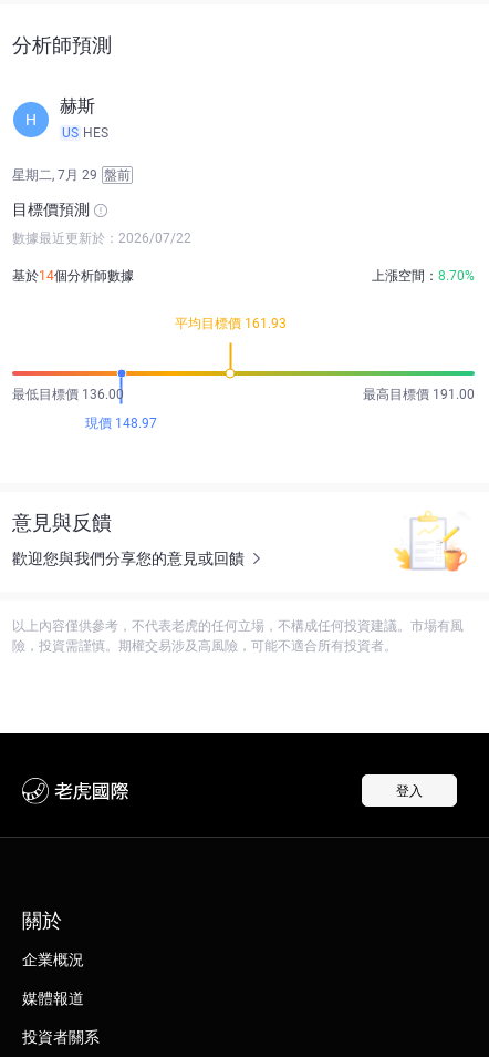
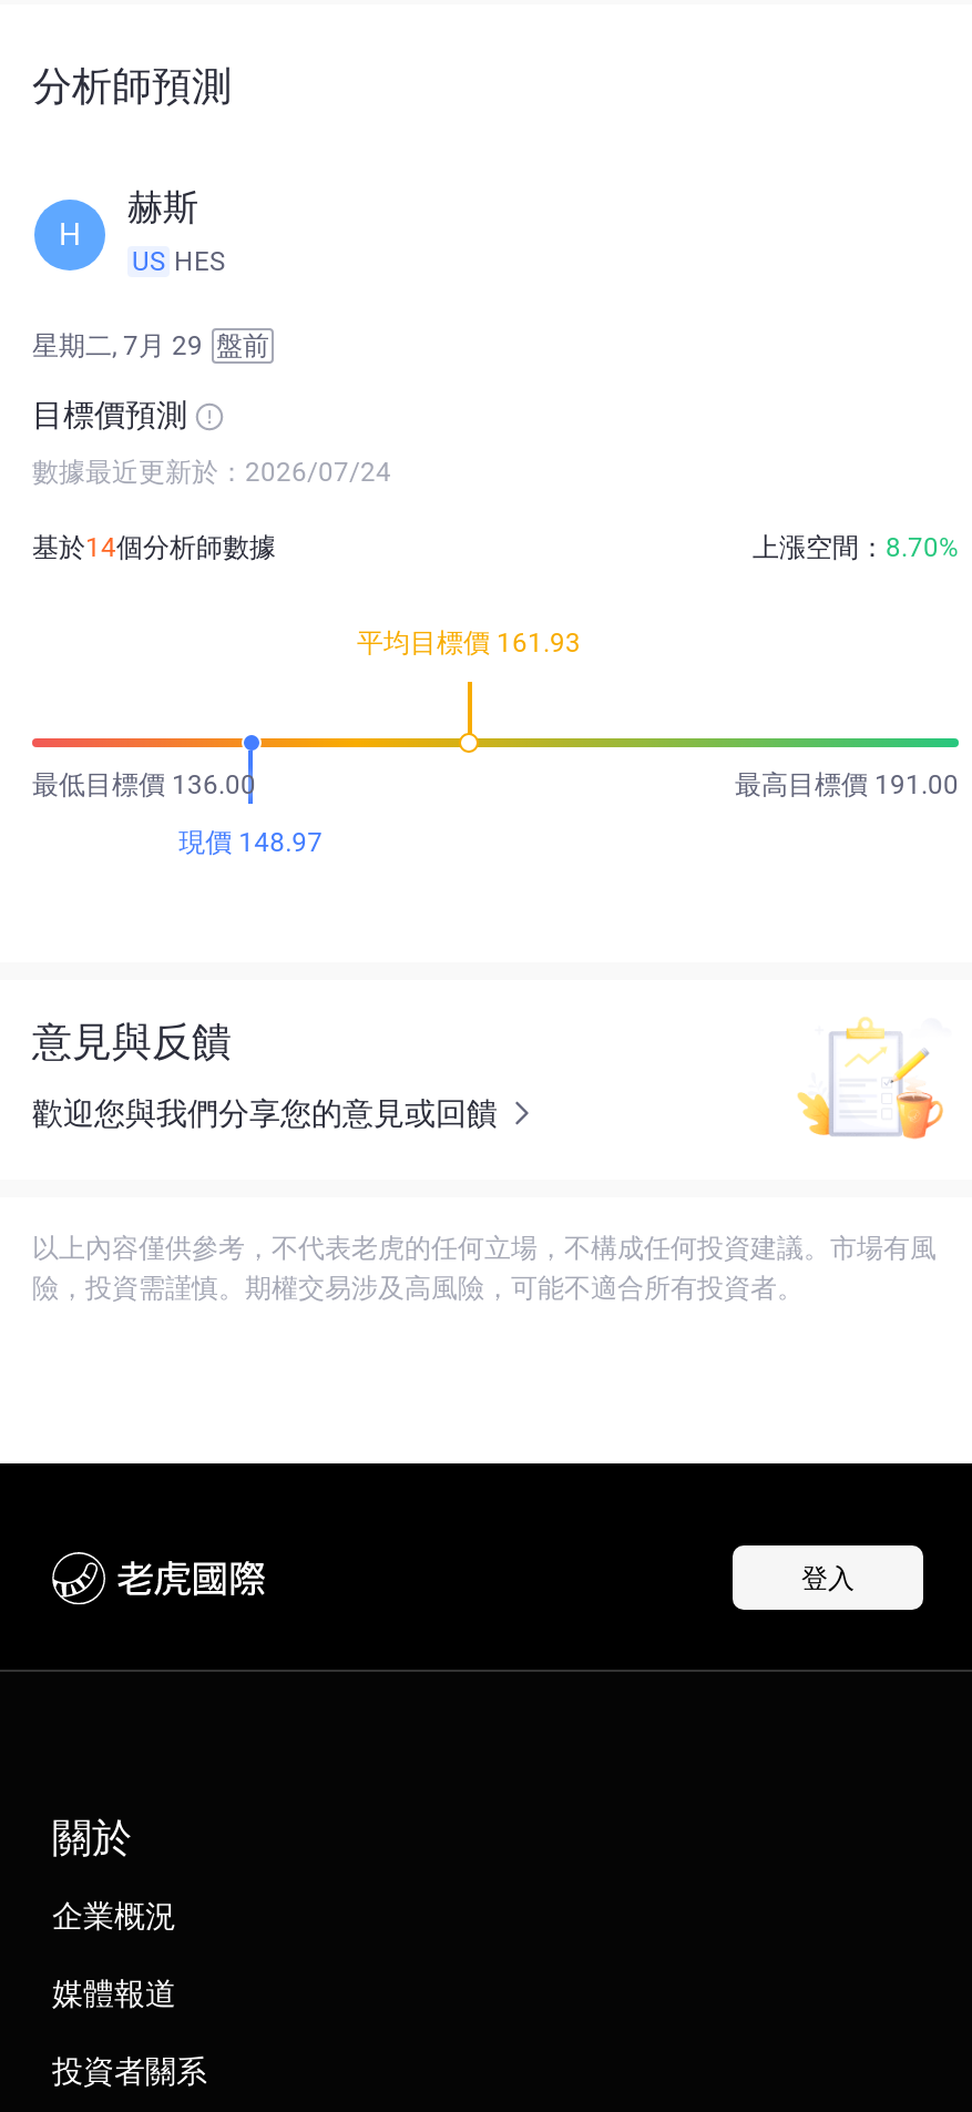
- 數據最近更新於：2026/07/22
+ 數據最近更新於：2026/07/24
